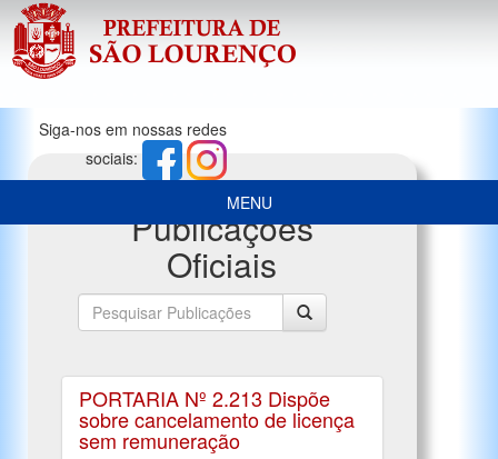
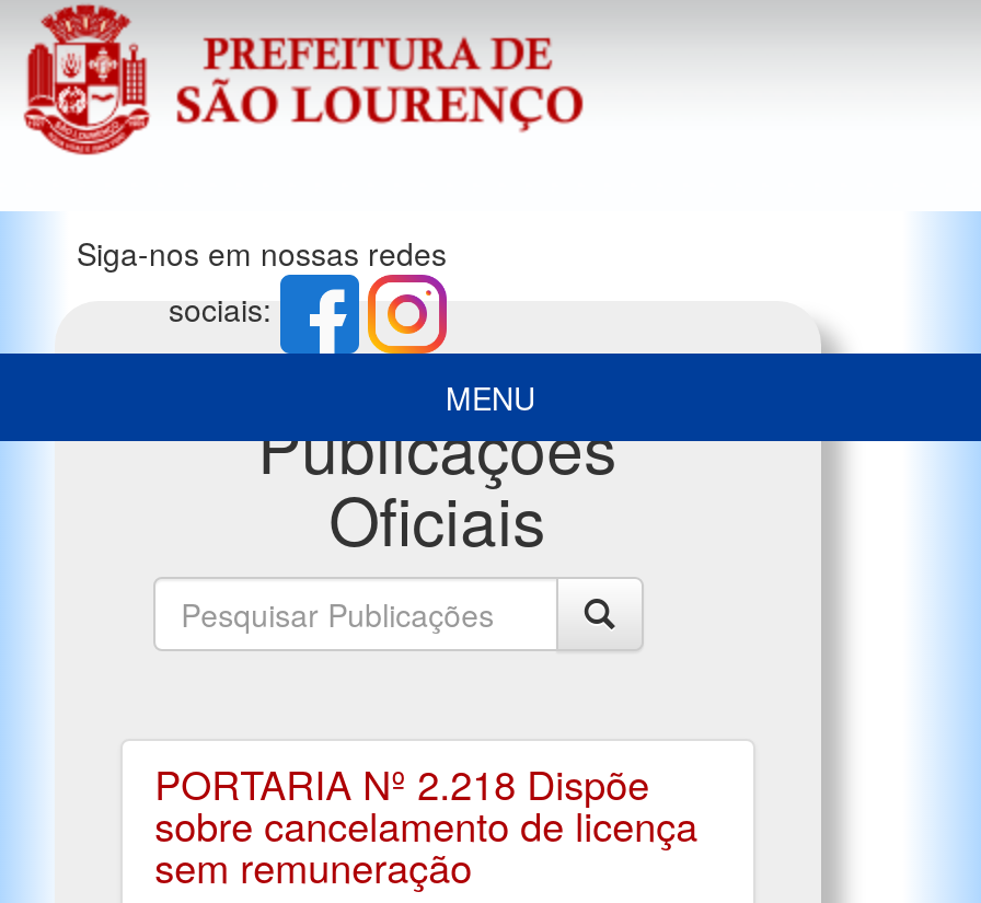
- PORTARIA Nº 2.213 Dispõe
+ PORTARIA Nº 2.218 Dispõe
